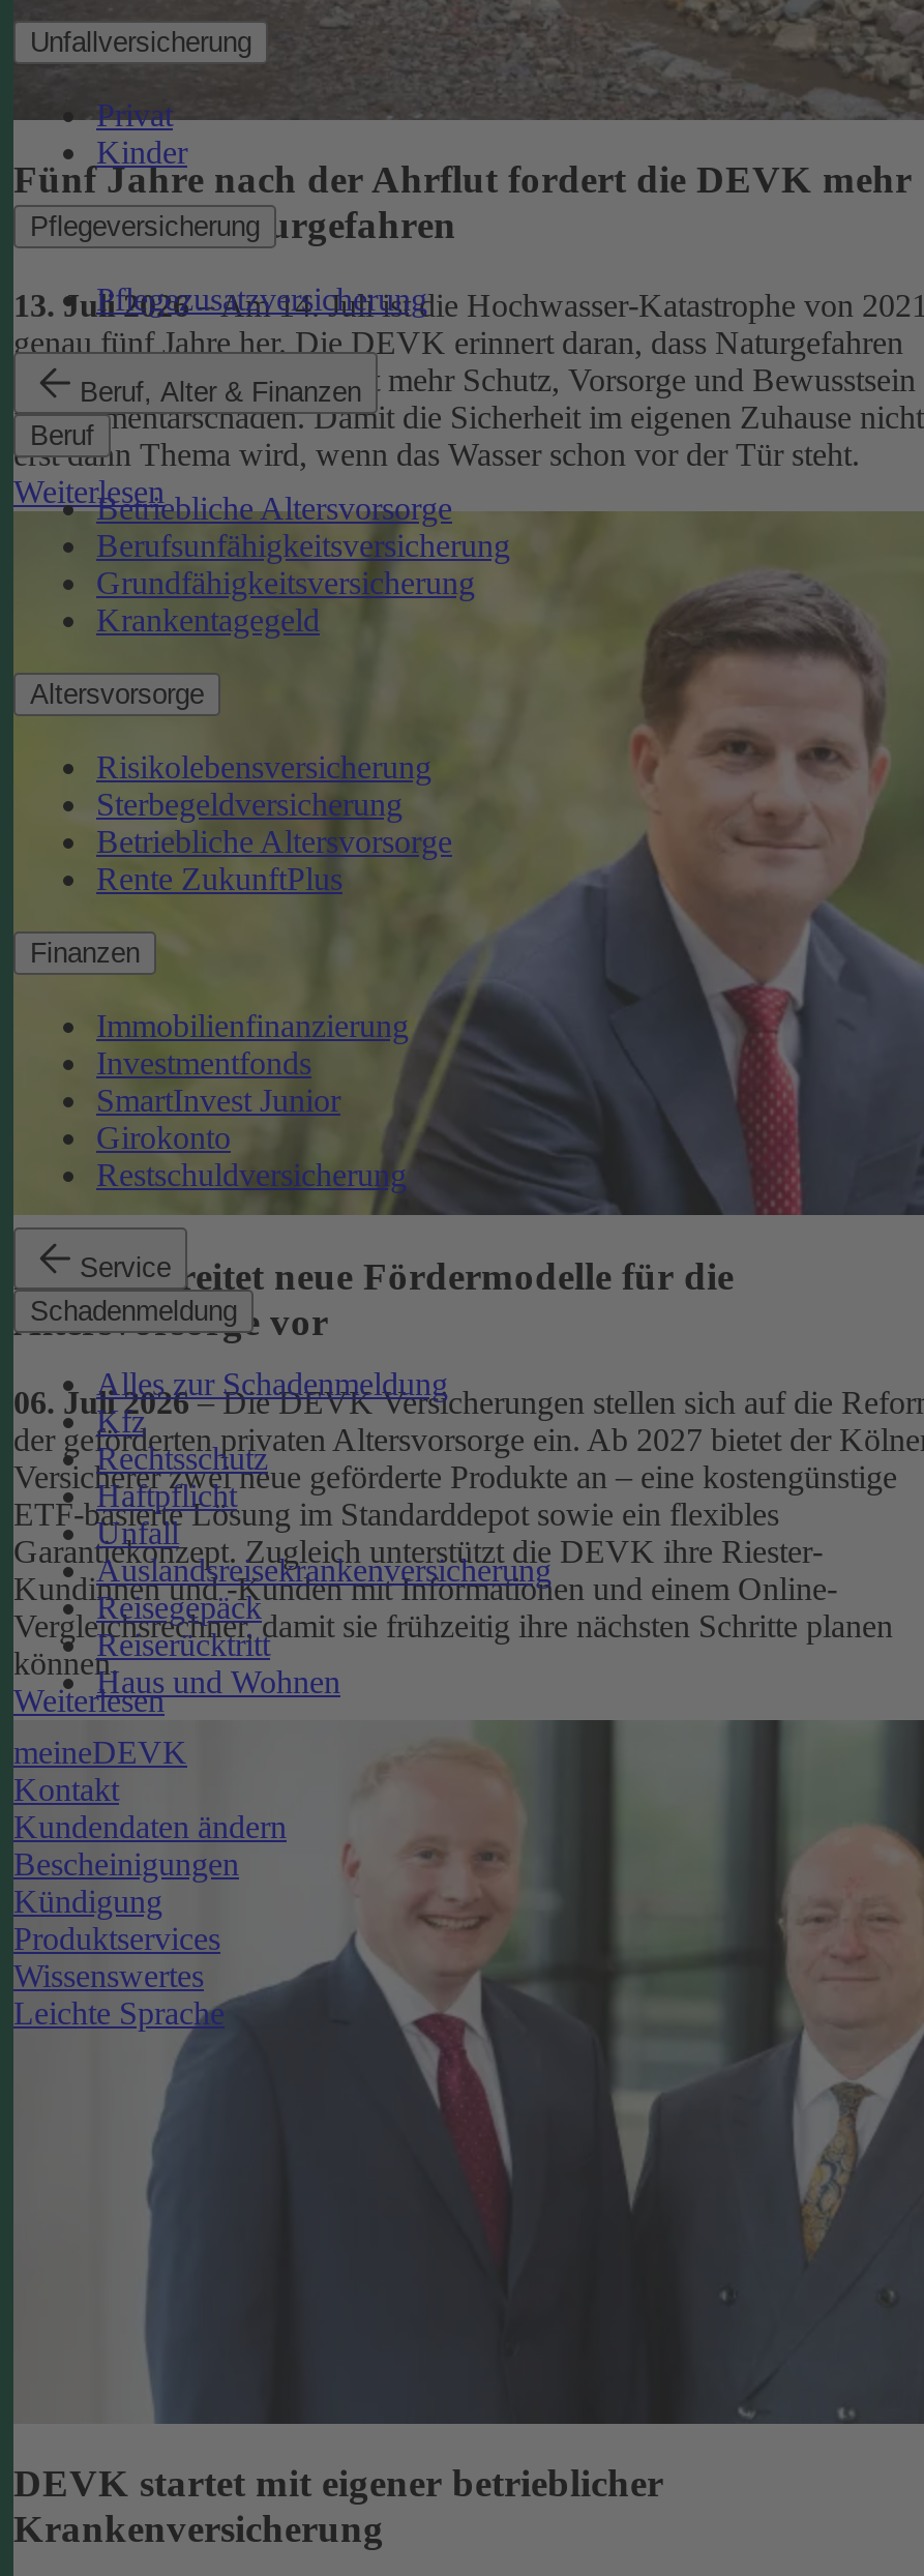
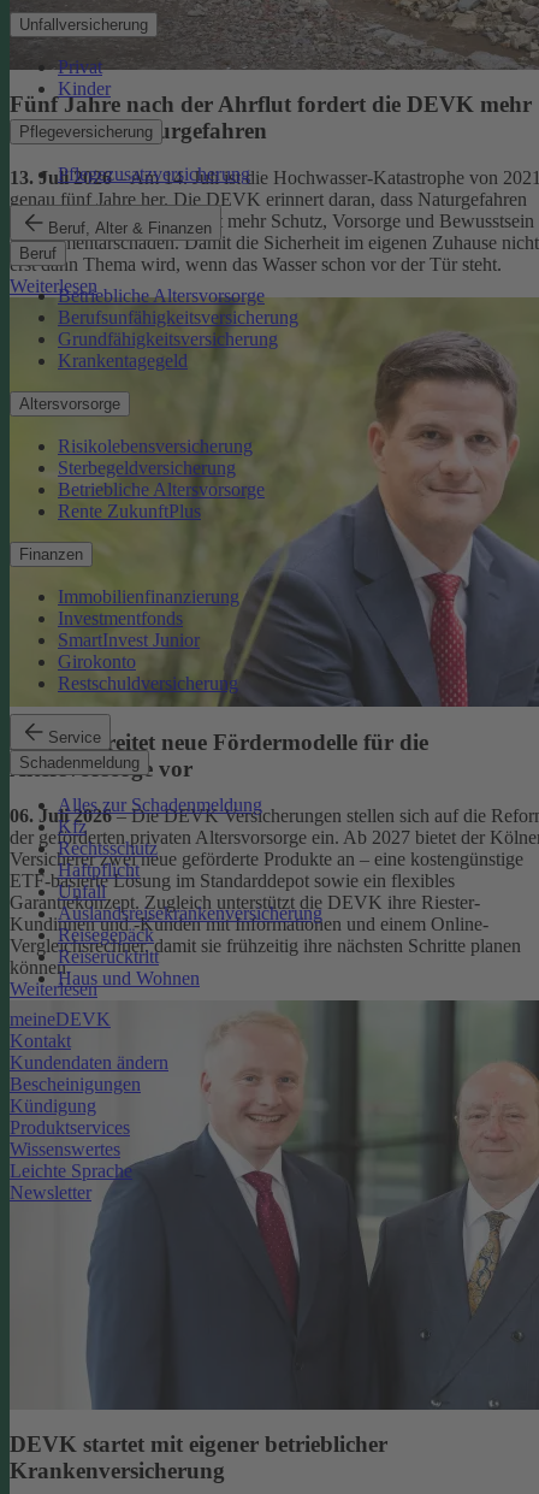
+ Newsletter
